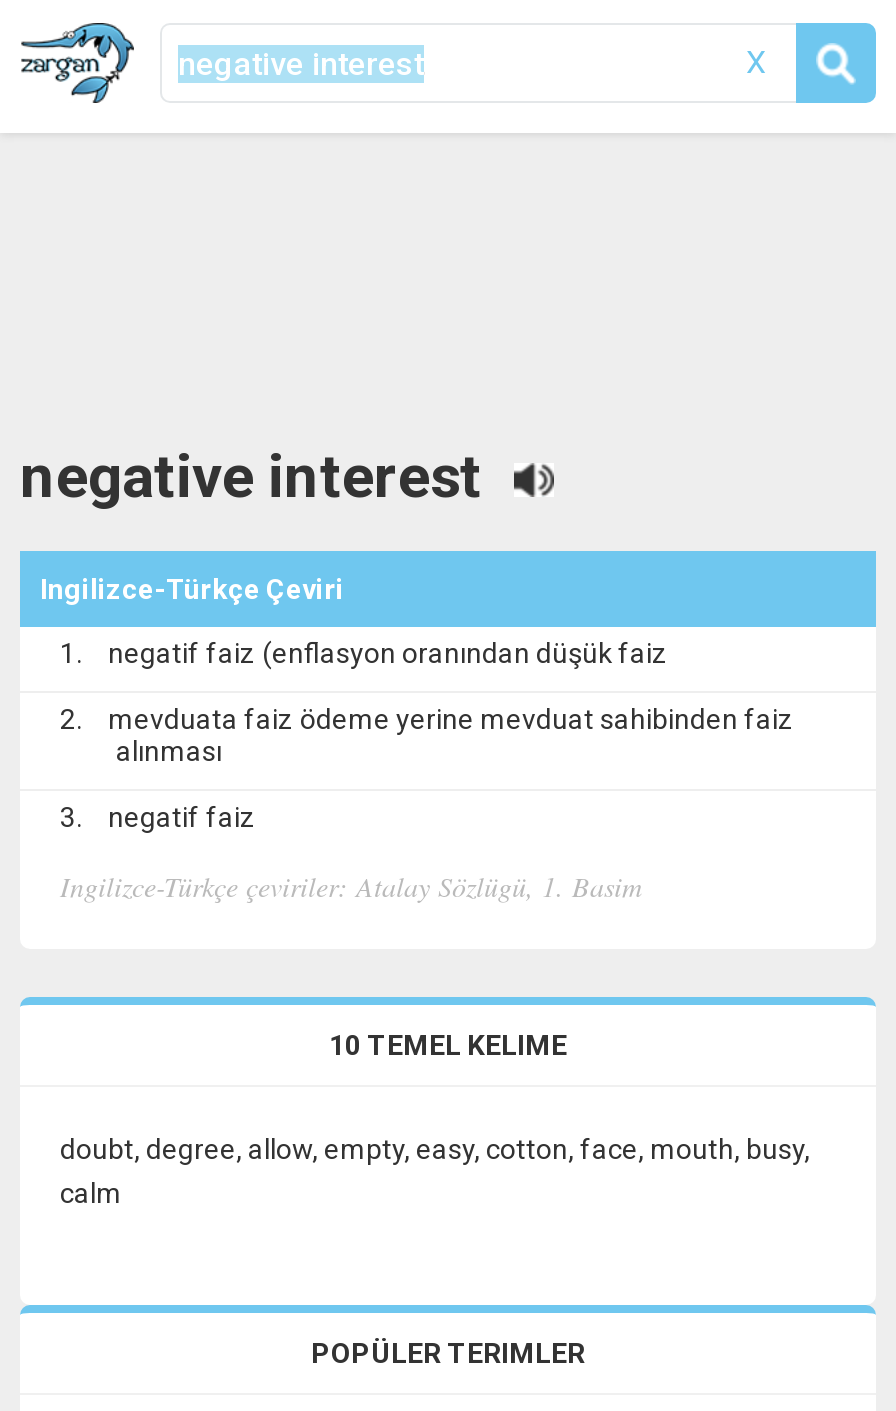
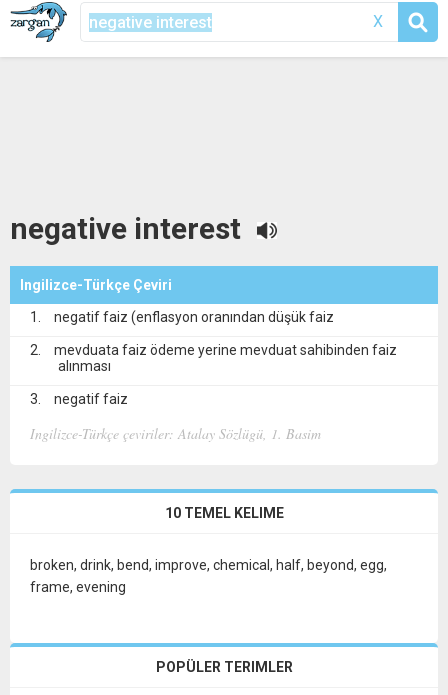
- doubt, degree, allow, empty, easy, cotton, face, mouth, busy,
- calm
+ broken, drink, bend, improve, chemical, half, beyond, egg,
+ frame, evening
